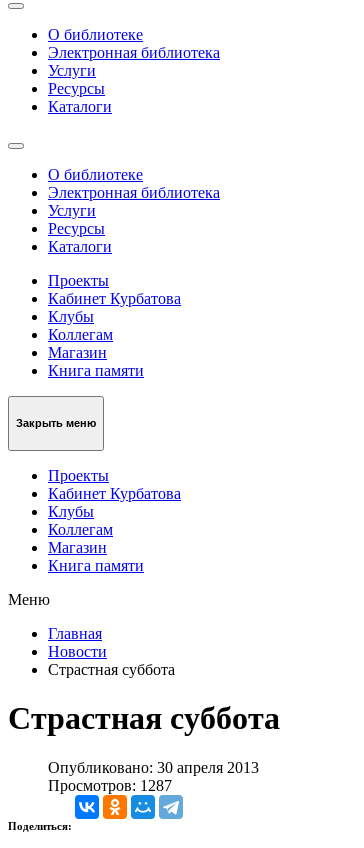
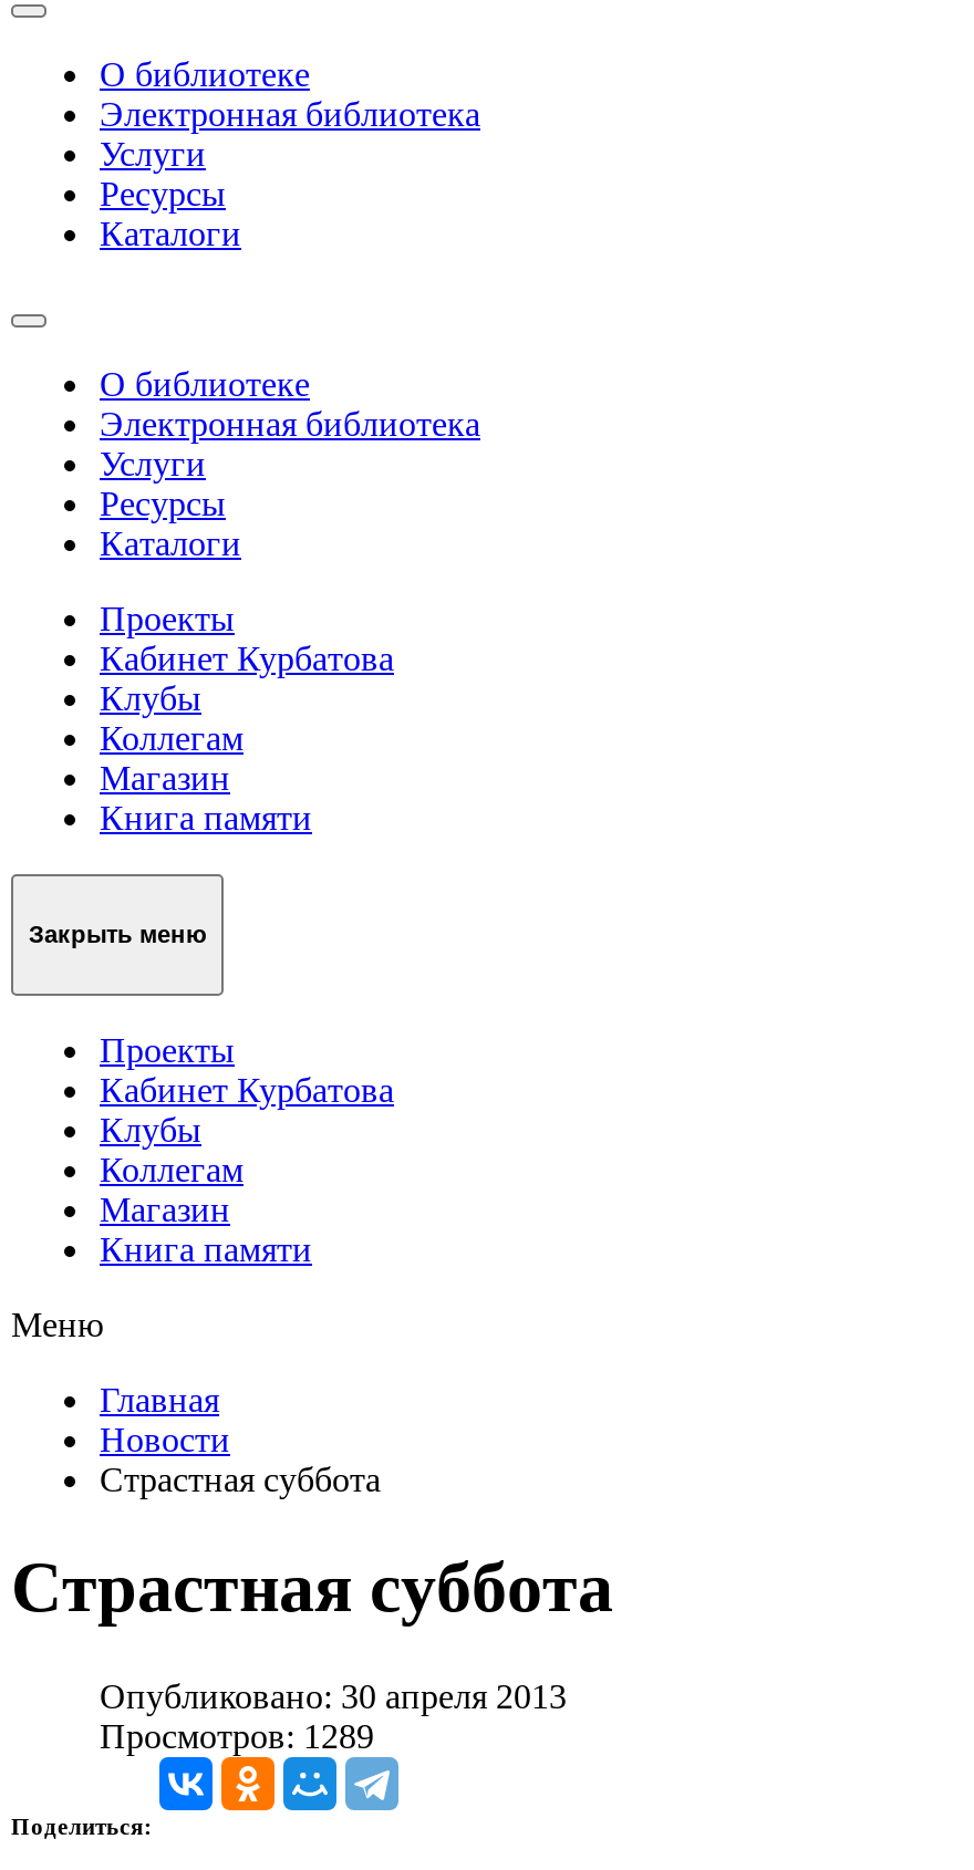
- Просмотров: 1287
+ Просмотров: 1289
